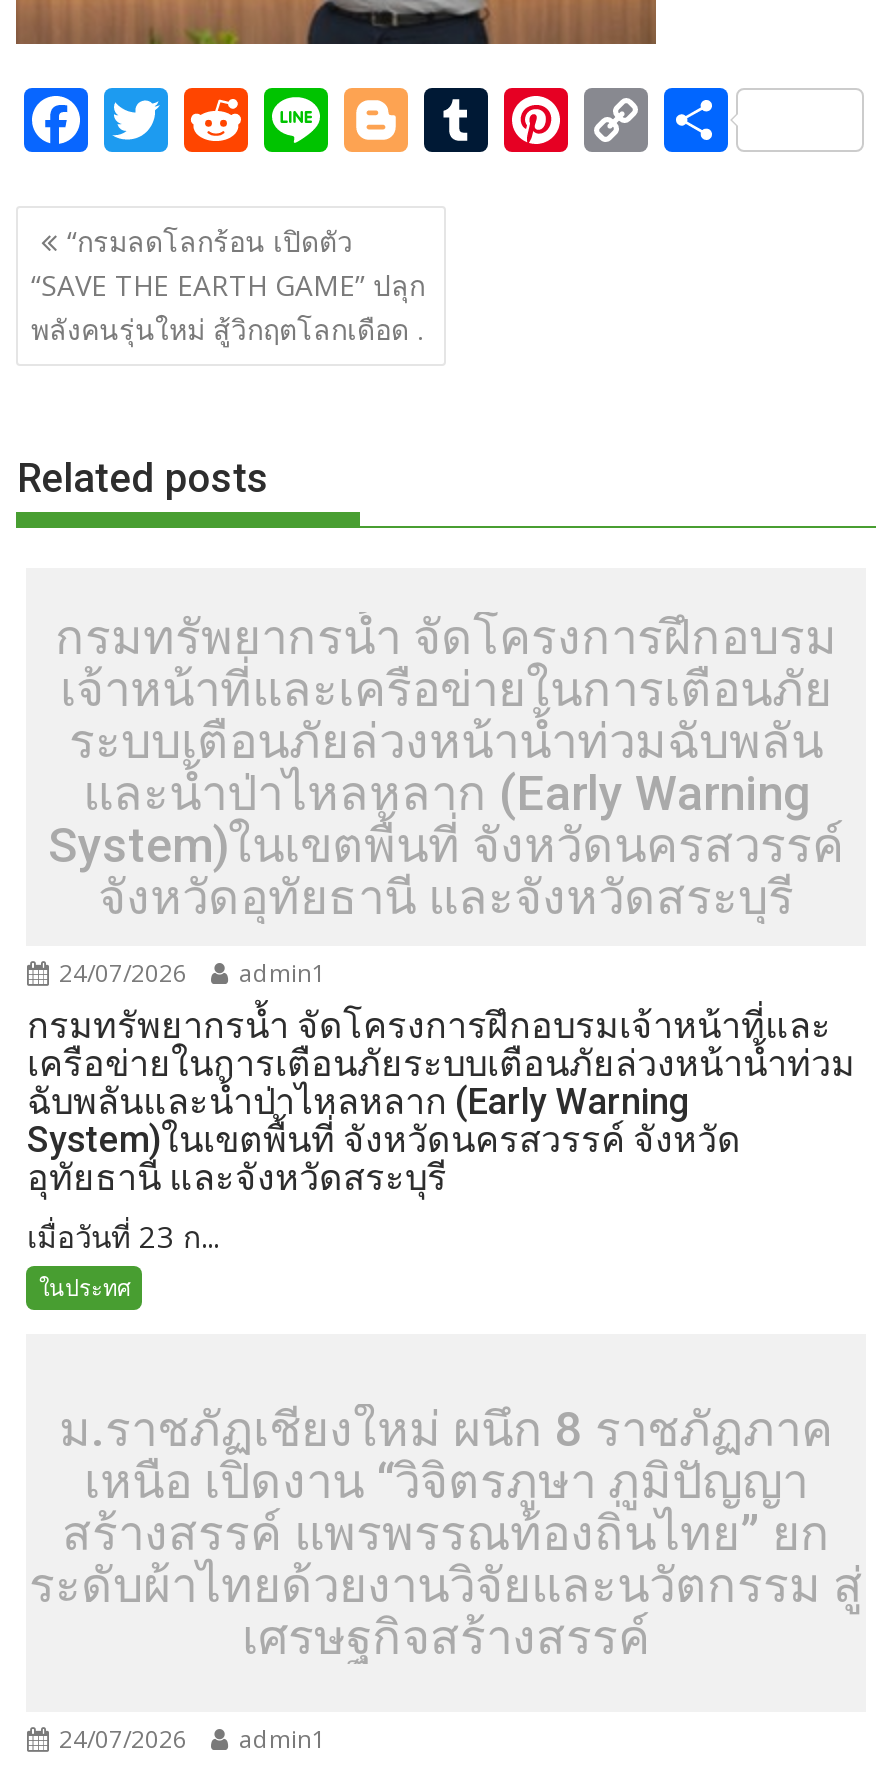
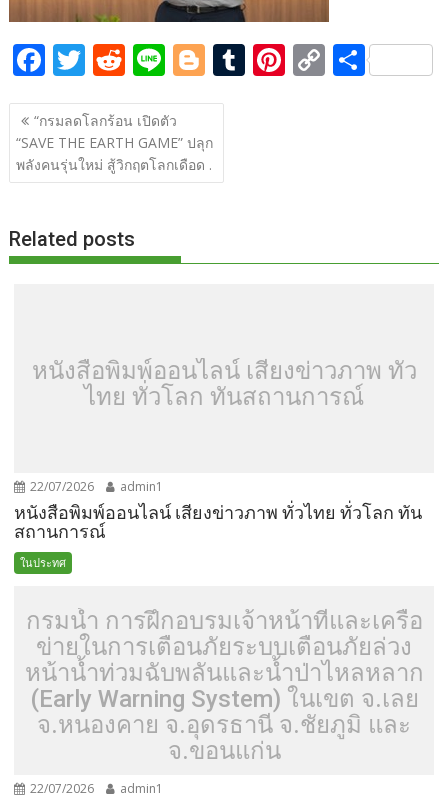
- กรมทรัพยากรน้ำ จัดโครงการฝึกอบรม
- เจ้าหน้าที่และเครือข่ายในการเตือนภัย
- ระบบเตือนภัยล่วงหน้าน้ำท่วมฉับพลัน
- และน้ำป่าไหลหลาก (Early Warning
- System)ในเขตพื้นที่ จังหวัดนครสวรรค์
- จังหวัดอุทัยธานี และจังหวัดสระบุรี
+ หนังสือพิมพ์ออนไลน์ เสียงข่าวภาพ ทั่ว
+ ไทย ทั่วโลก ทันสถานการณ์

- 24/07/2026 admin1
+ 22/07/2026 admin1

- กรมทรัพยากรน้ำ จัดโครงการฝึกอบรมเจ้าหน้าที่และ
- เครือข่ายในการเตือนภัยระบบเตือนภัยล่วงหน้าน้ำท่วม
- ฉับพลันและน้ำป่าไหลหลาก (Early Warning
- System)ในเขตพื้นที่ จังหวัดนครสวรรค์ จังหวัด
- อุทัยธานี และจังหวัดสระบุรี
- เมื่อวันที่ 23 ก...
+ หนังสือพิมพ์ออนไลน์ เสียงข่าวภาพ ทั่วไทย ทั่วโลก ทัน
+ สถานการณ์

- ม.ราชภัฏเชียงใหม่ ผนึก 8 ราชภัฏภาค
- เหนือ เปิดงาน “วิจิตรภูษา ภูมิปัญญา
- สร้างสรรค์ แพรพรรณท้องถิ่นไทย” ยก
- ระดับผ้าไทยด้วยงานวิจัยและนวัตกรรม สู่
- เศรษฐกิจสร้างสรรค์
+ กรมน้ำ การฝึกอบรมเจ้าหน้าที่และเครือ
+ ข่ายในการเตือนภัยระบบเตือนภัยล่วง
+ หน้าน้ำท่วมฉับพลันและน้ำป่าไหลหลาก
+ (Early Warning System) ในเขต จ.เลย
+ จ.หนองคาย จ.อุดรธานี จ.ชัยภูมิ และ
+ จ.ขอนแก่น

- 24/07/2026 admin1
+ 22/07/2026 admin1
